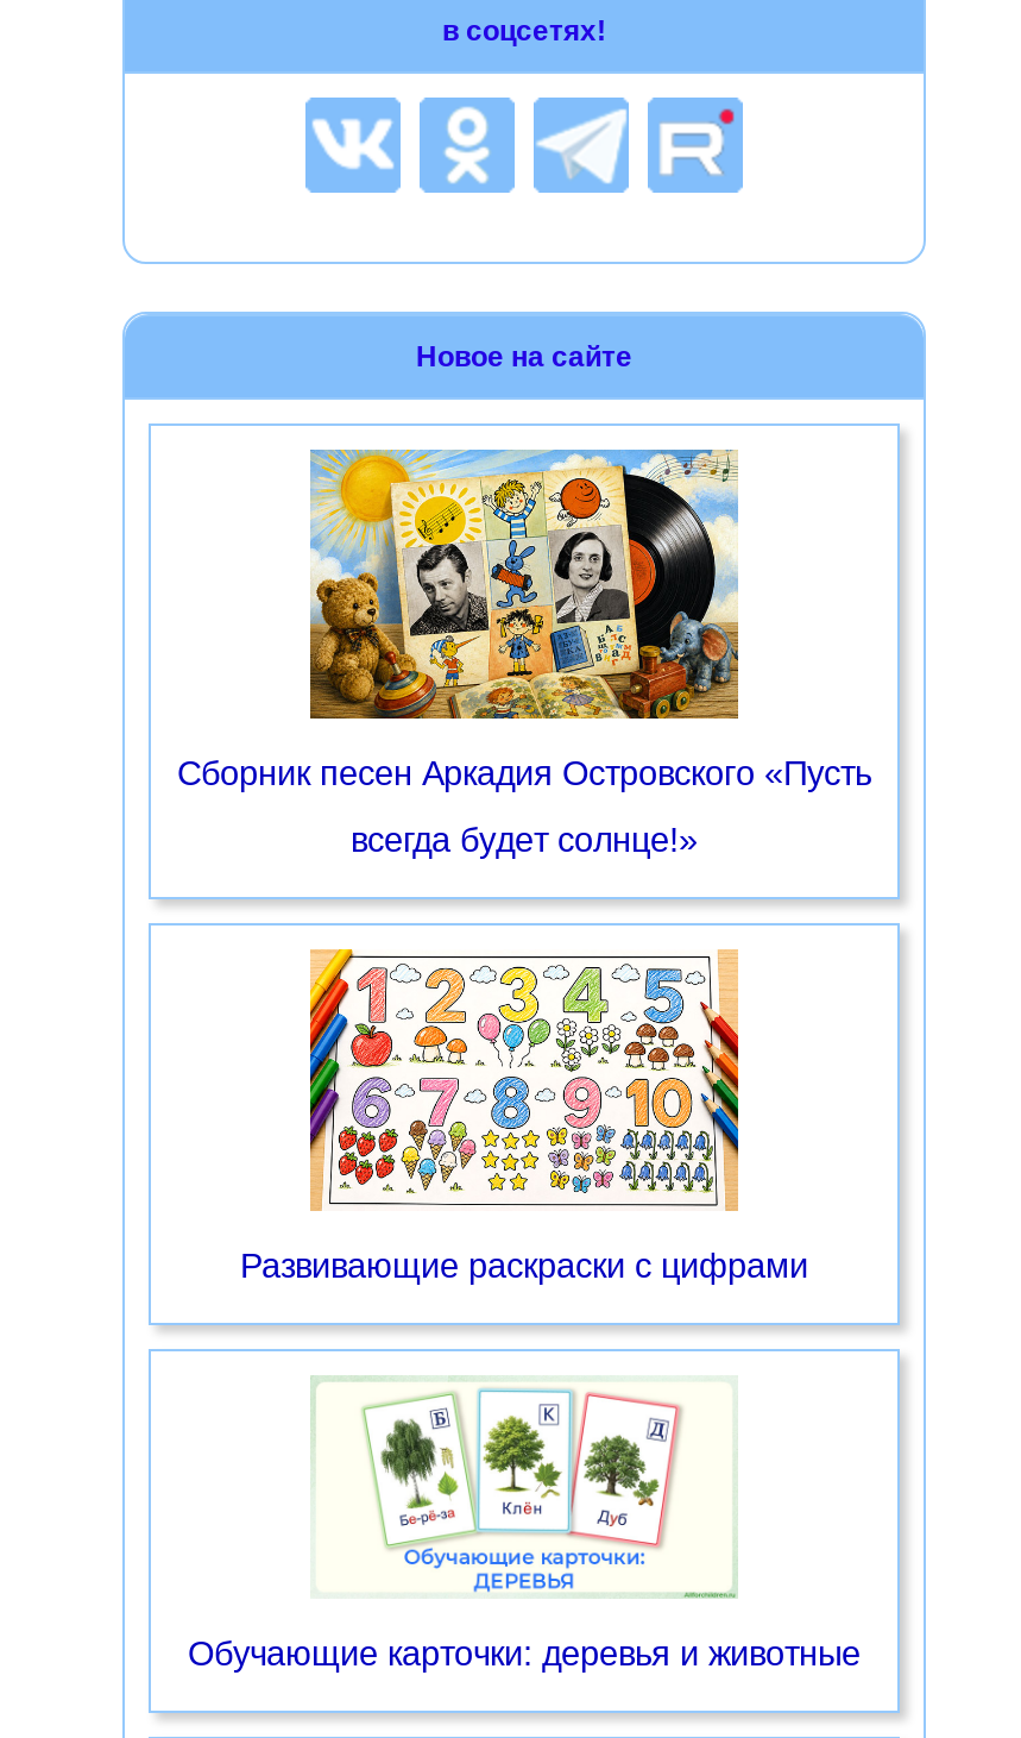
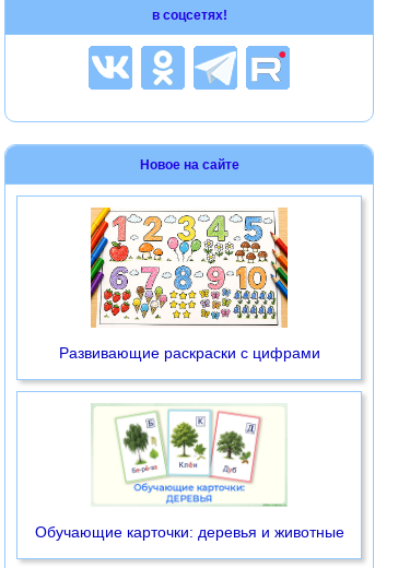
- [image]
- Сборник песен Аркадия Островского «Пусть
- всегда будет солнце!»
